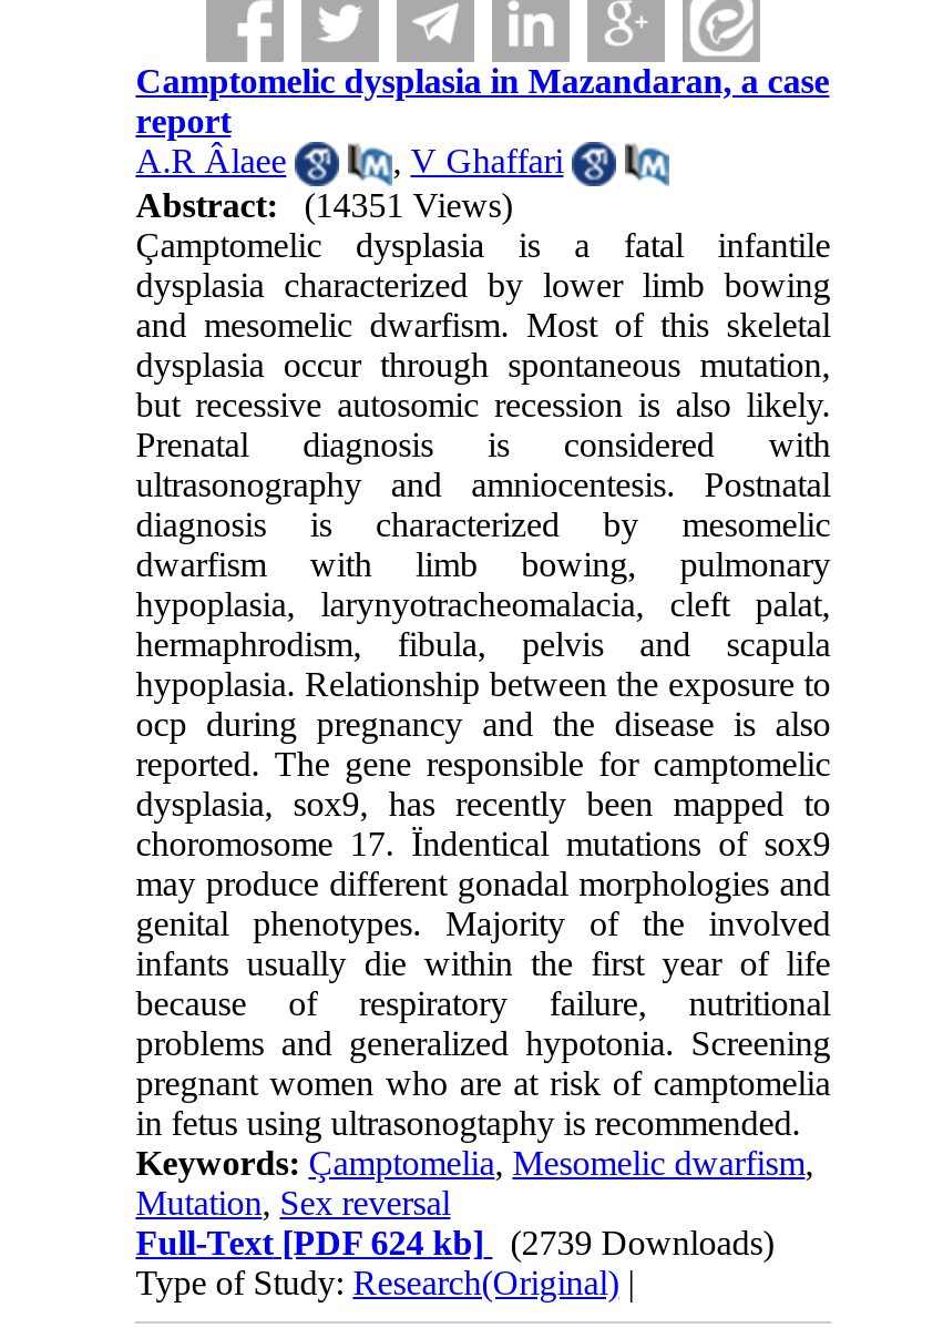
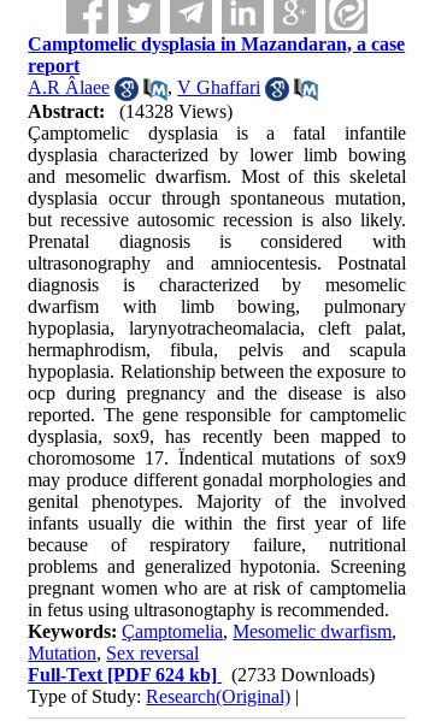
- Abstract: (14351 Views)
+ Abstract: (14328 Views)

- Full-Text [PDF 624 kb] (2739 Downloads)
+ Full-Text [PDF 624 kb] (2733 Downloads)
